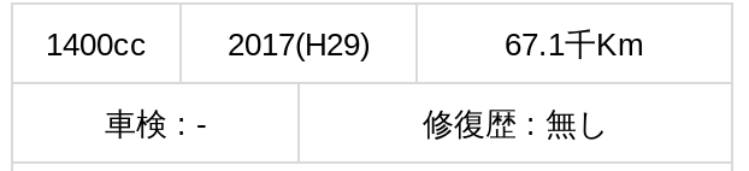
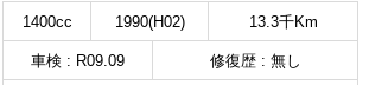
- 2017(H29)
- 67.1千Km
+ 1990(H02)
+ 13.3千Km

- 車検 : -
+ 車検 : R09.09
